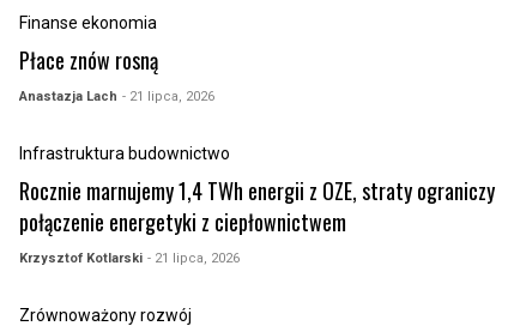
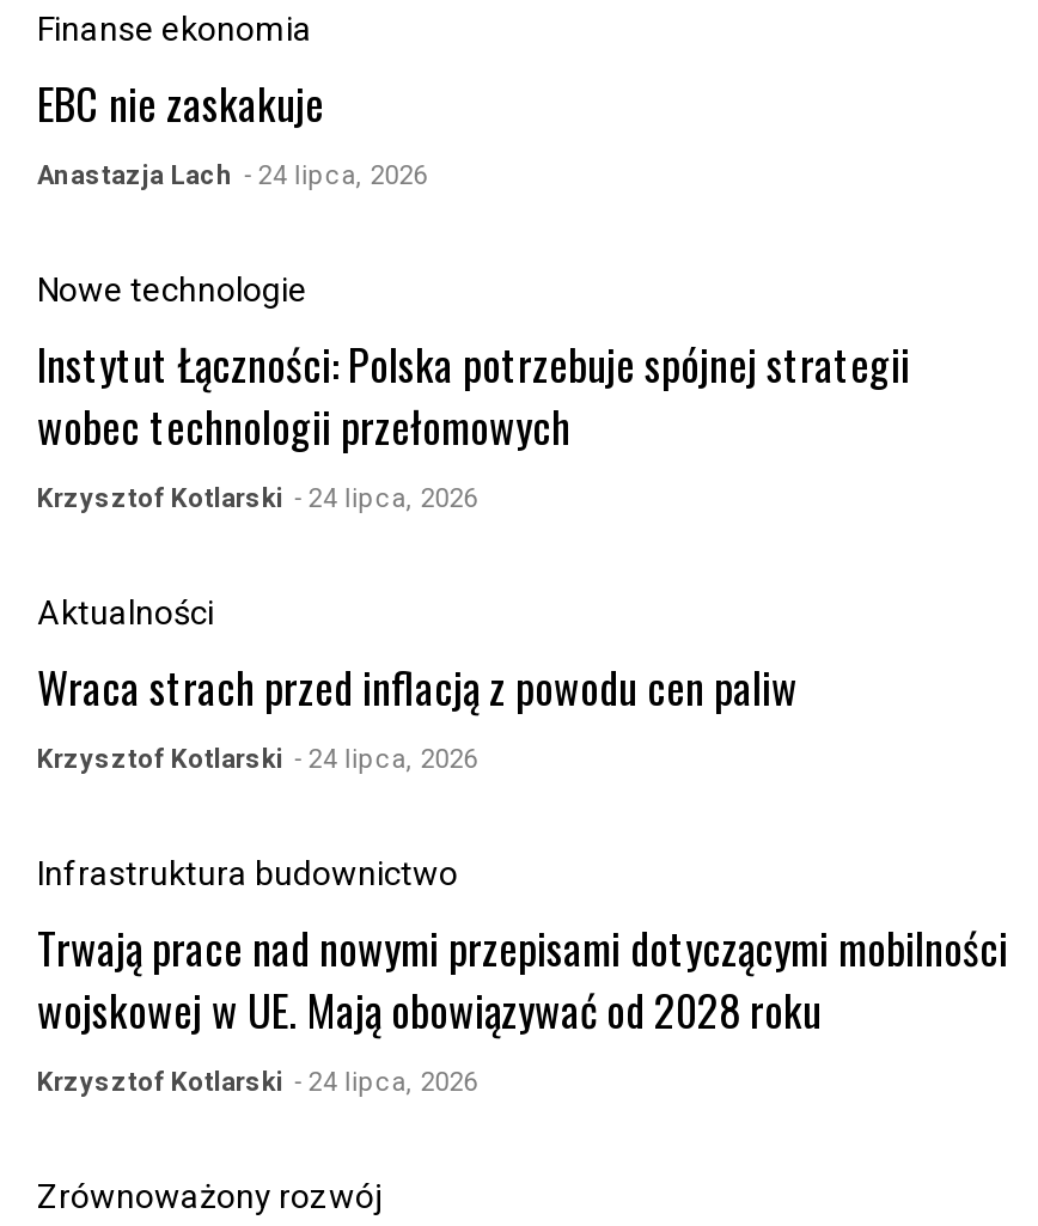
- Płace znów rosną
- Anastazja Lach - 21 lipca, 2026
+ EBC nie zaskakuje
+ Anastazja Lach - 24 lipca, 2026
+ Nowe technologie
+ Instytut Łączności: Polska potrzebuje spójnej strategii
+ wobec technologii przełomowych
+ Krzysztof Kotlarski - 24 lipca, 2026
+ Aktualności
+ Wraca strach przed inflacją z powodu cen paliw
+ Krzysztof Kotlarski - 24 lipca, 2026

- Rocznie marnujemy 1,4 TWh energii z OZE, straty ograniczy
- połączenie energetyki z ciepłownictwem
- Krzysztof Kotlarski - 21 lipca, 2026
+ Trwają prace nad nowymi przepisami dotyczącymi mobilności
+ wojskowej w UE. Mają obowiązywać od 2028 roku
+ Krzysztof Kotlarski - 24 lipca, 2026
